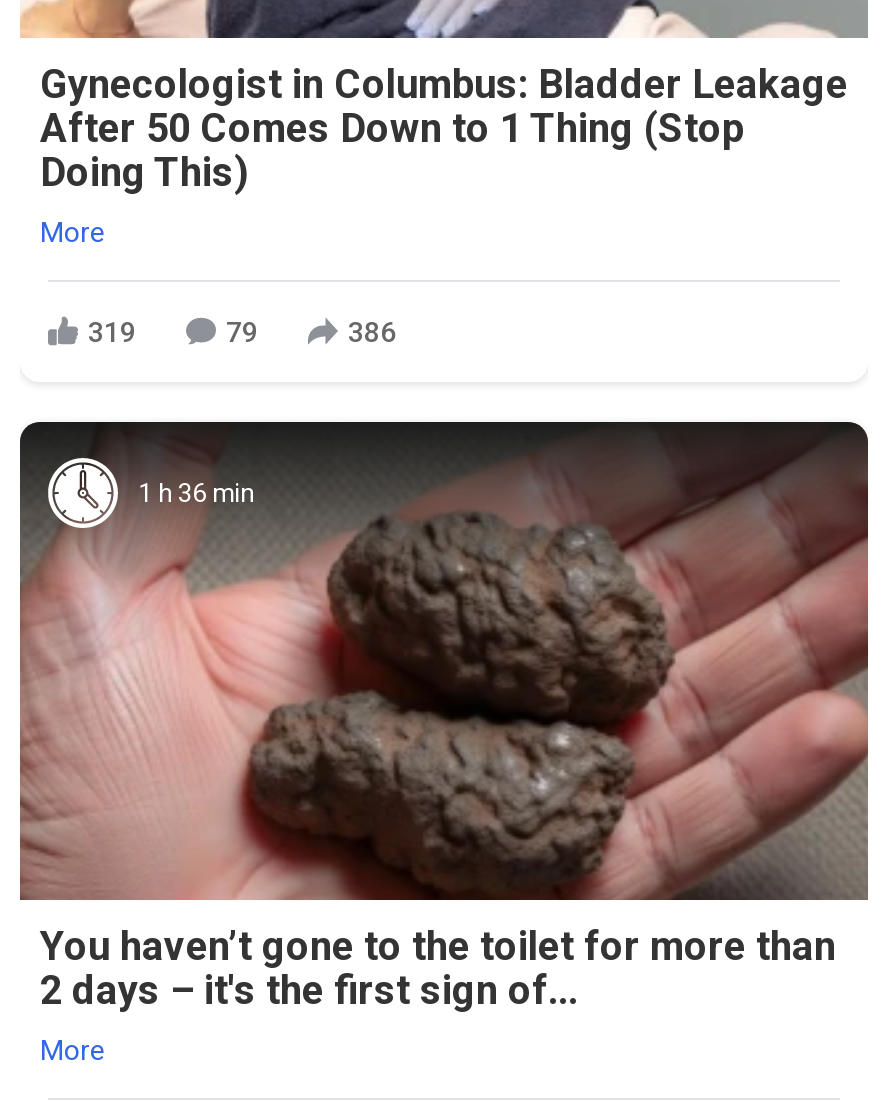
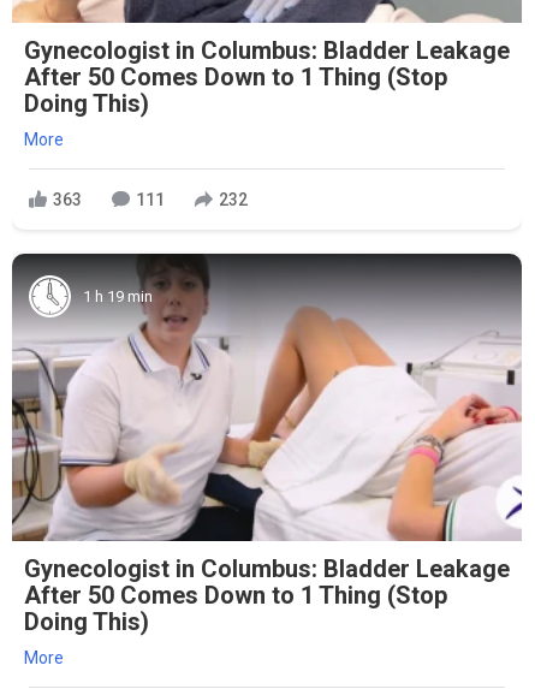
- 319
- 79
- 386
+ 363
+ 111
+ 232

- [image]
- 1 h 36 min
+ [image]
+ 1 h 19 min

- You haven’t gone to the toilet for more than
- 2 days – it's the first sign of...
+ Gynecologist in Columbus: Bladder Leakage
+ After 50 Comes Down to 1 Thing (Stop
+ Doing This)
